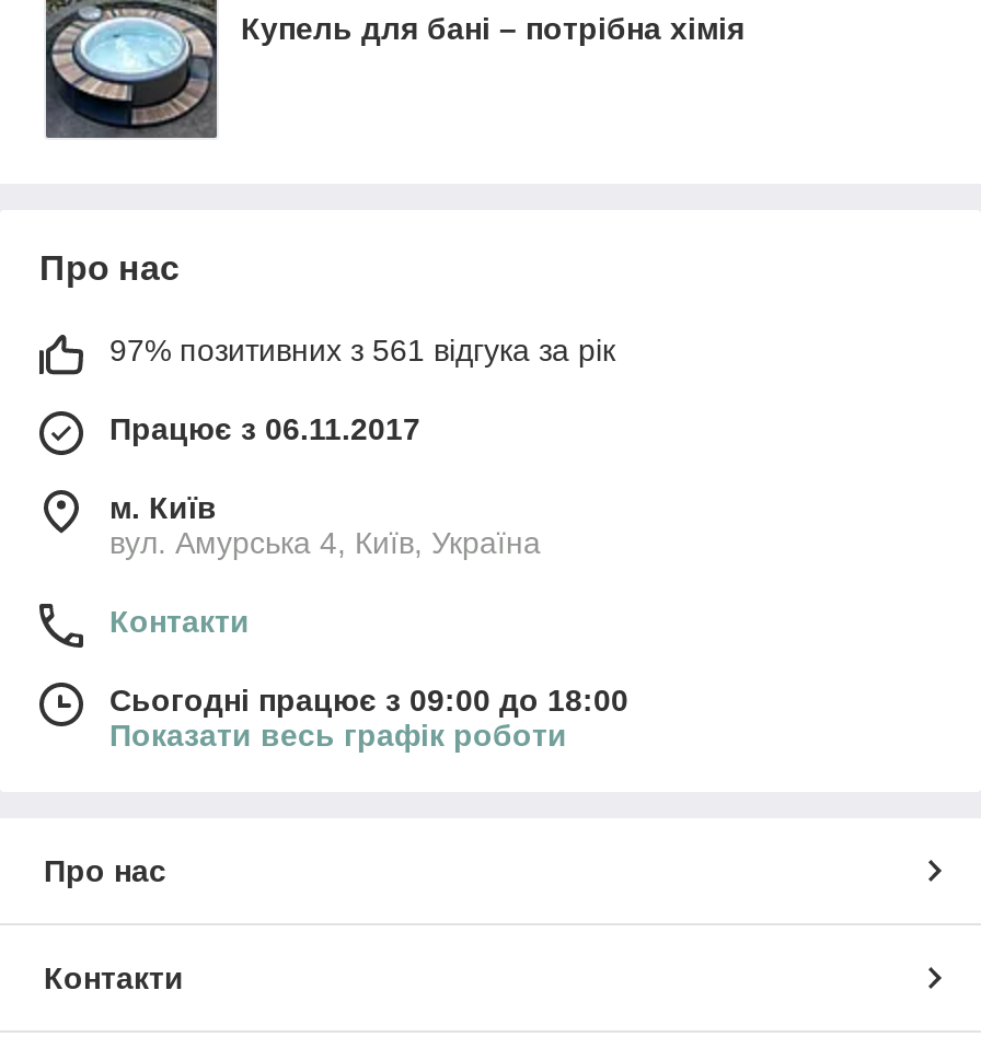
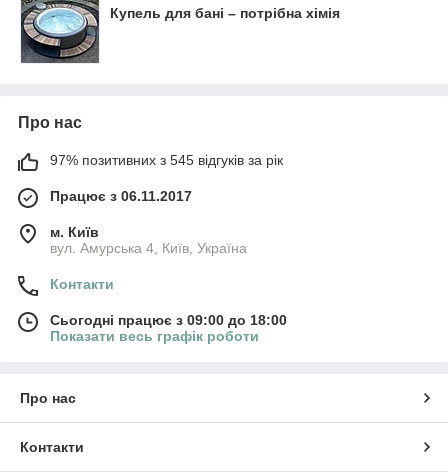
- 97% позитивних з 561 відгука за рік
+ 97% позитивних з 545 відгуків за рік
